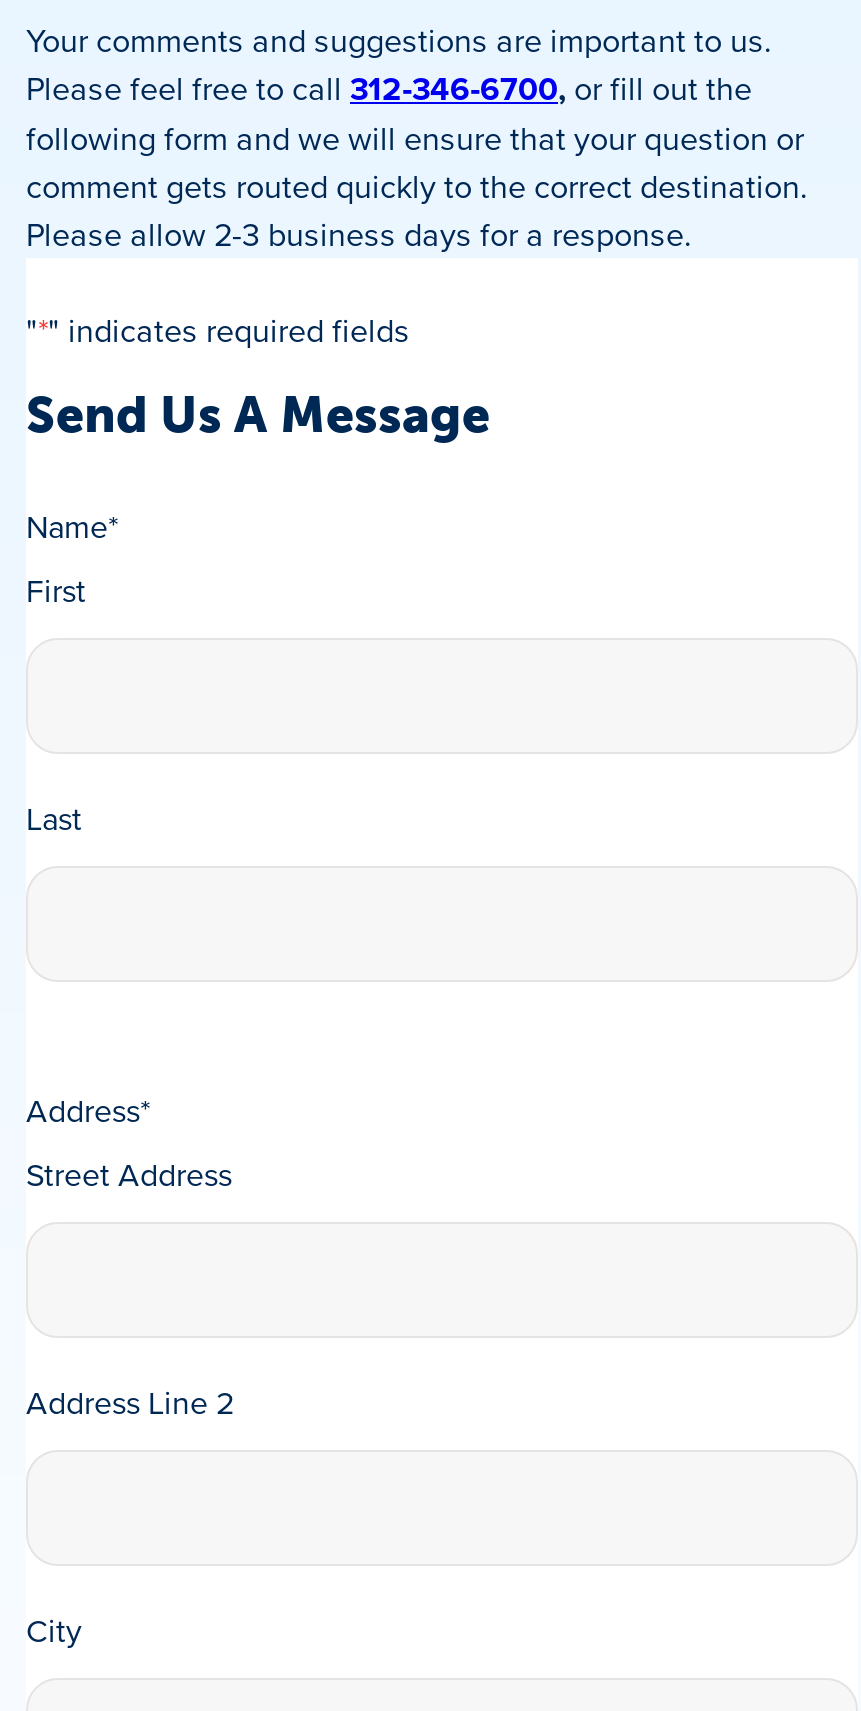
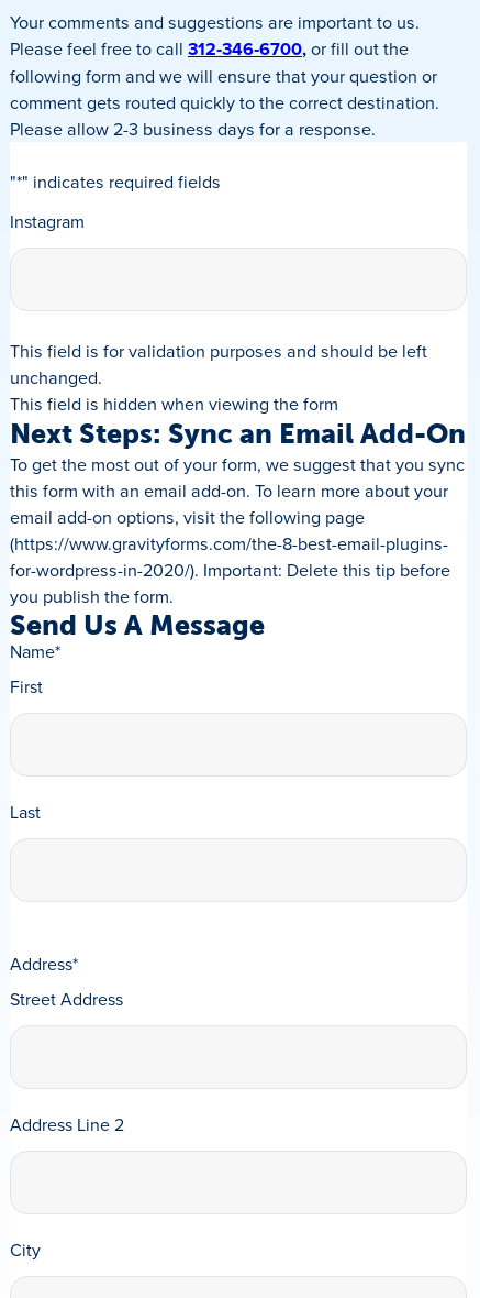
+ Instagram

+ This field is for validation purposes and should be left
+ unchanged.
+ This field is hidden when viewing the form
+ Next Steps: Sync an Email Add-On
+ To get the most out of your form, we suggest that you sync
+ this form with an email add-on. To learn more about your
+ email add-on options, visit the following page
+ (https://www.gravityforms.com/the-8-best-email-plugins-
+ for-wordpress-in-2020/). Important: Delete this tip before
+ you publish the form.

moved down: Send Us A Message
